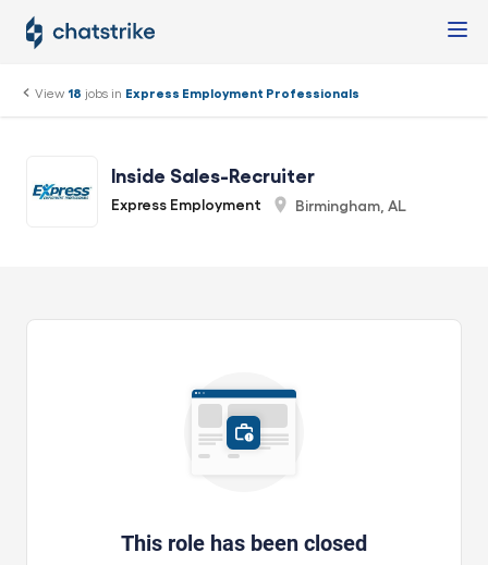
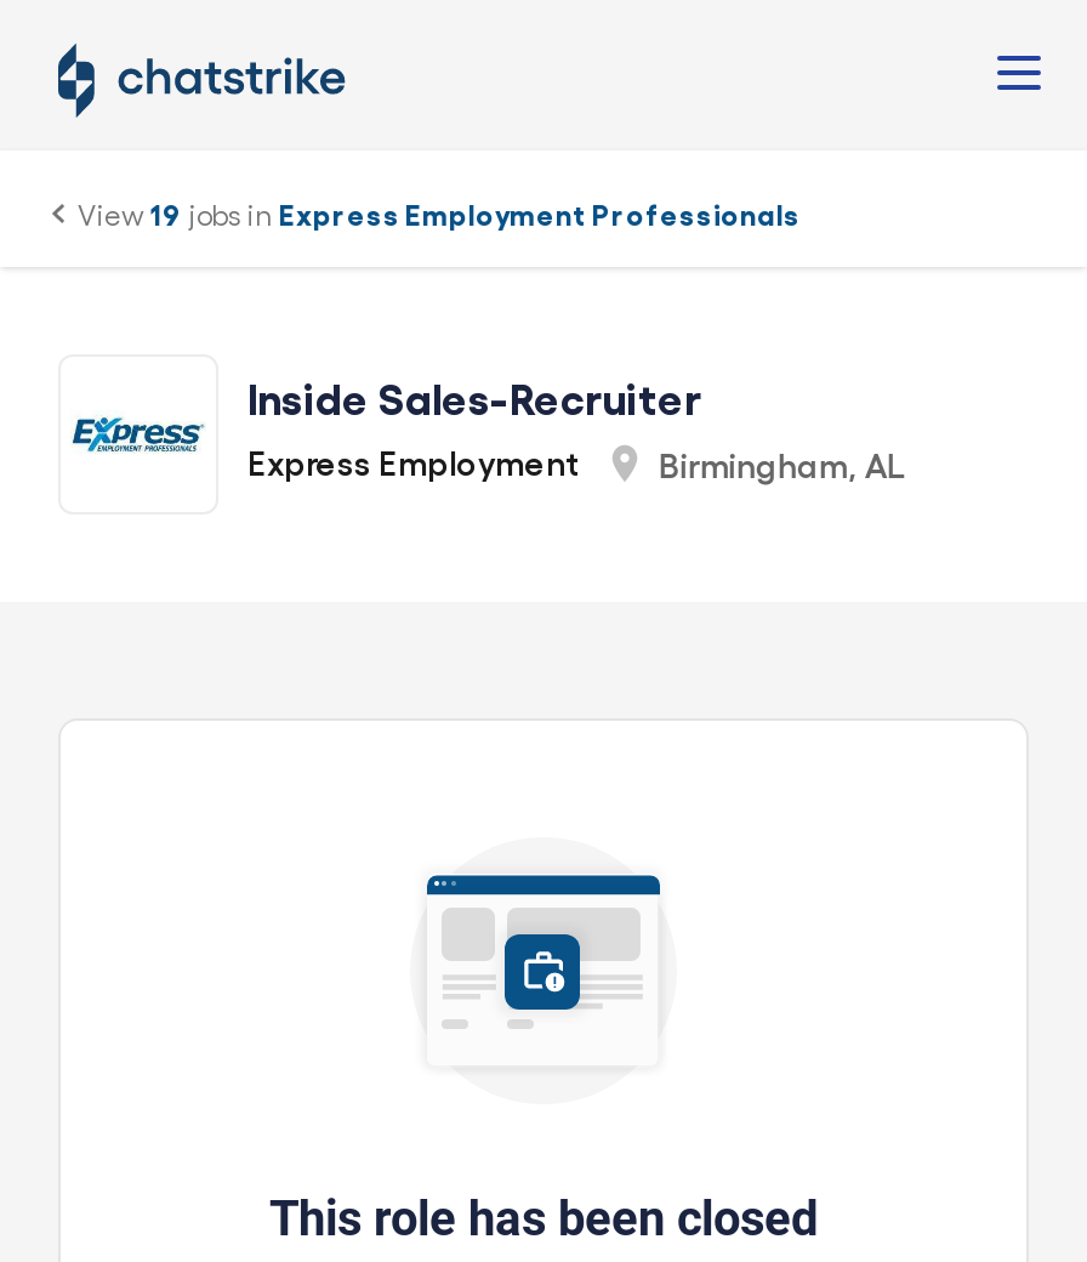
- View 18 jobs in Express Employment Professionals
+ View 19 jobs in Express Employment Professionals
